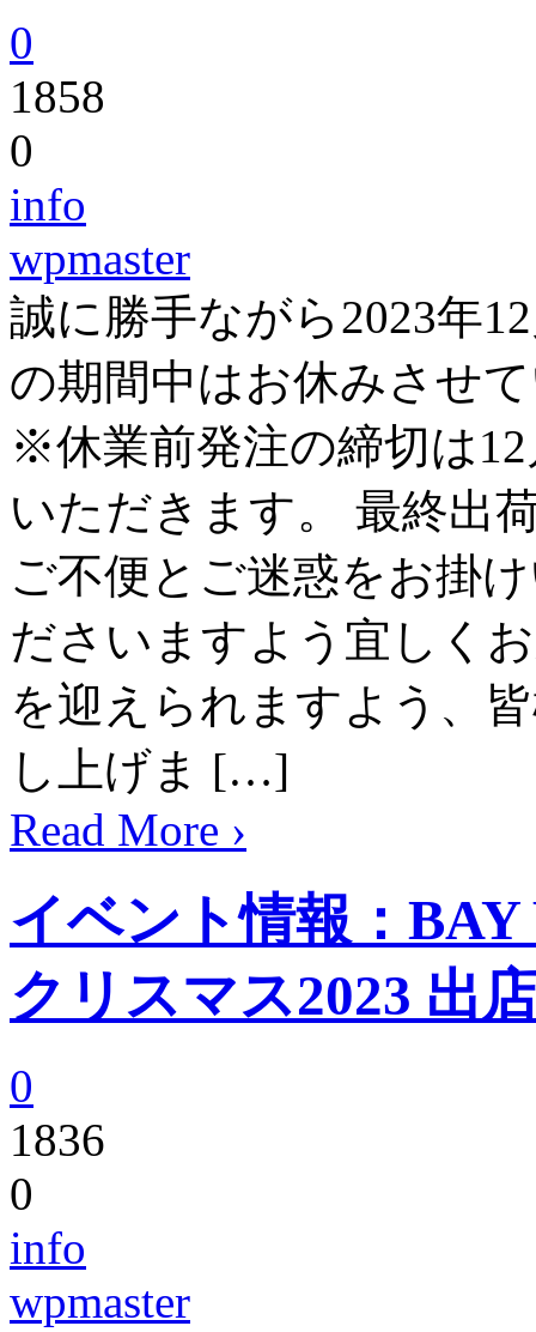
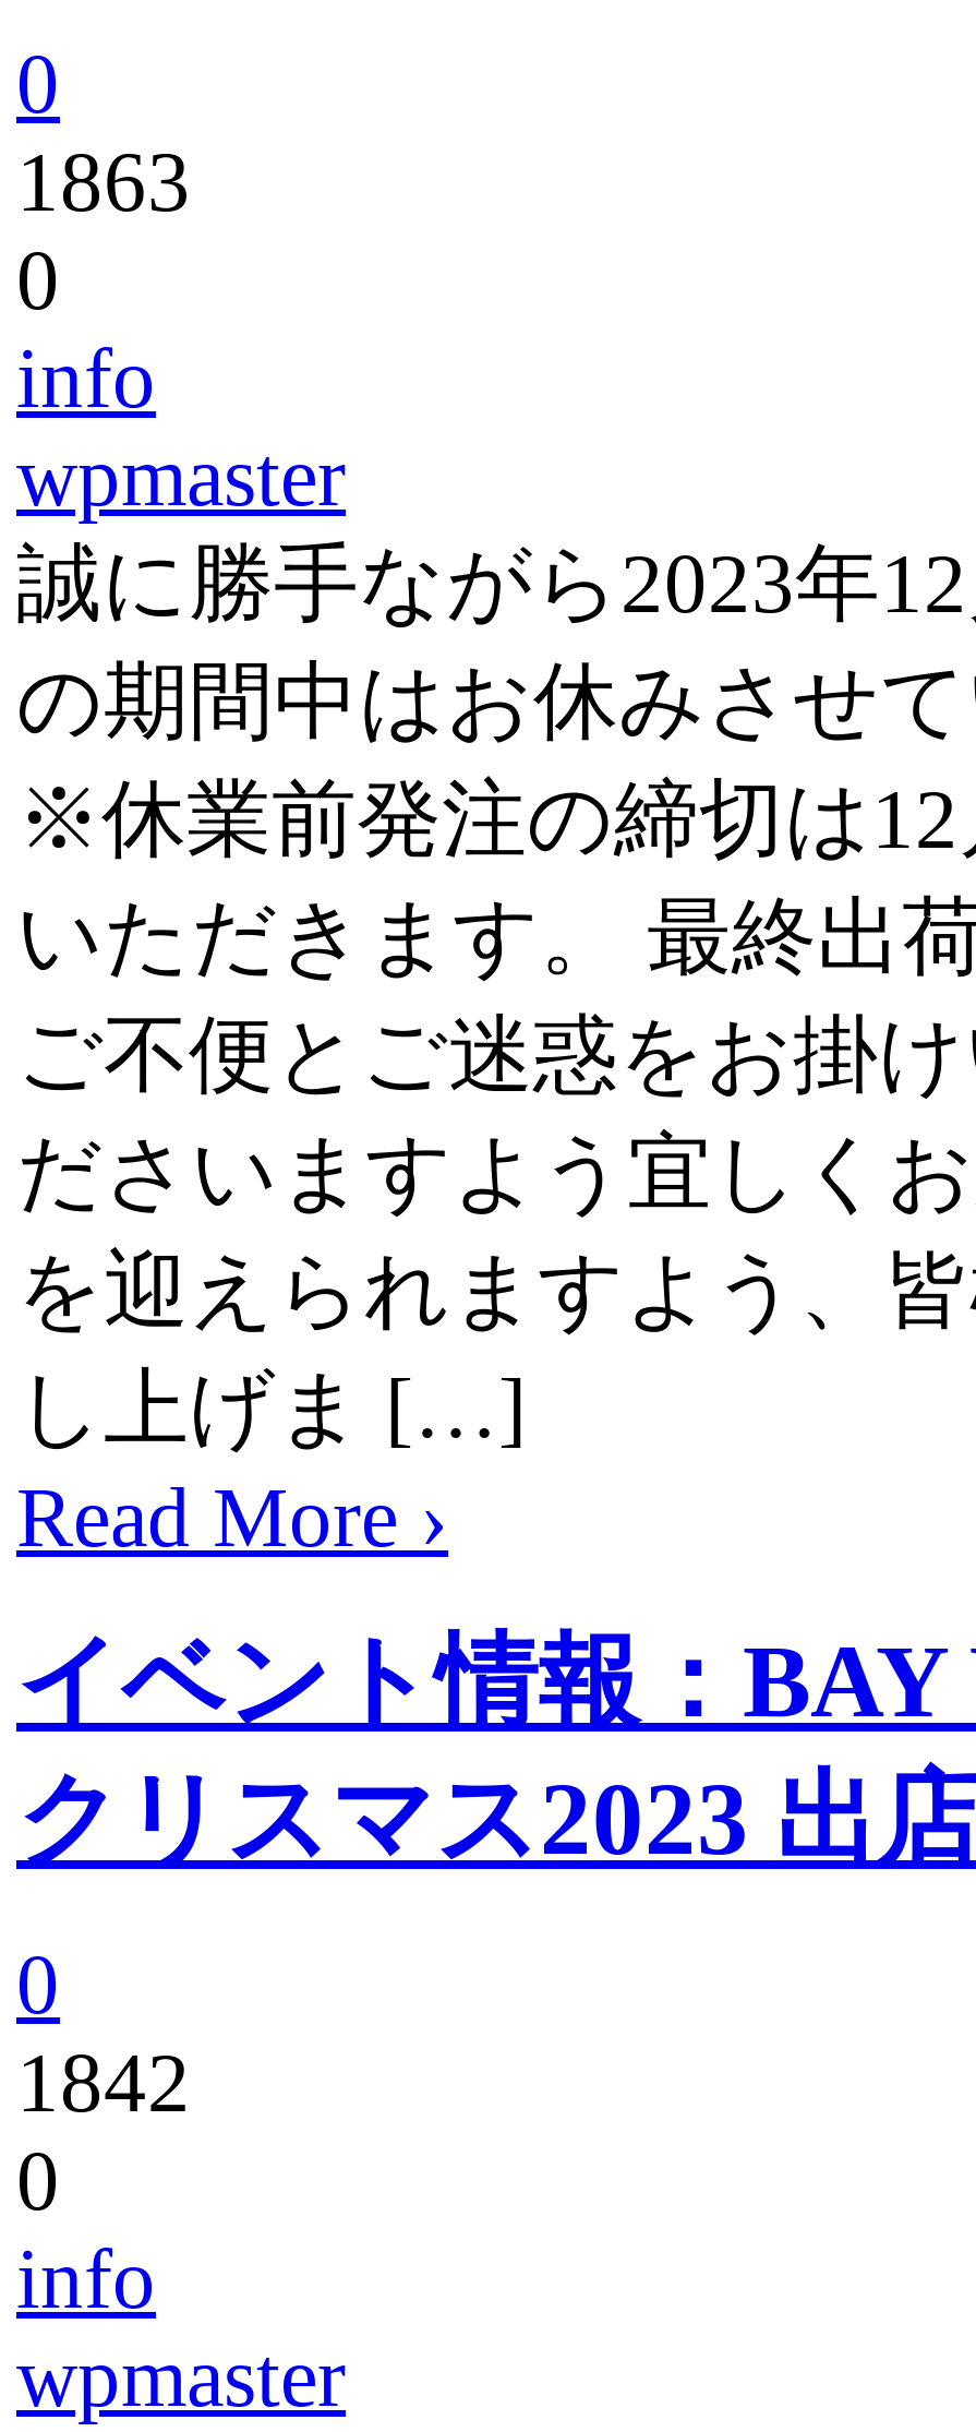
- 1858
+ 1863

- 1836
+ 1842
